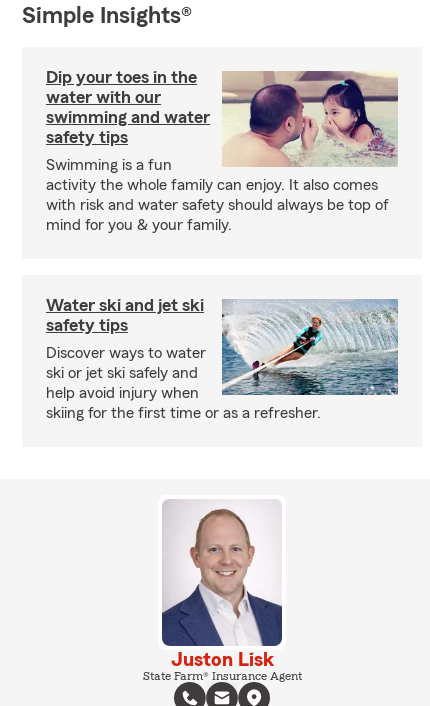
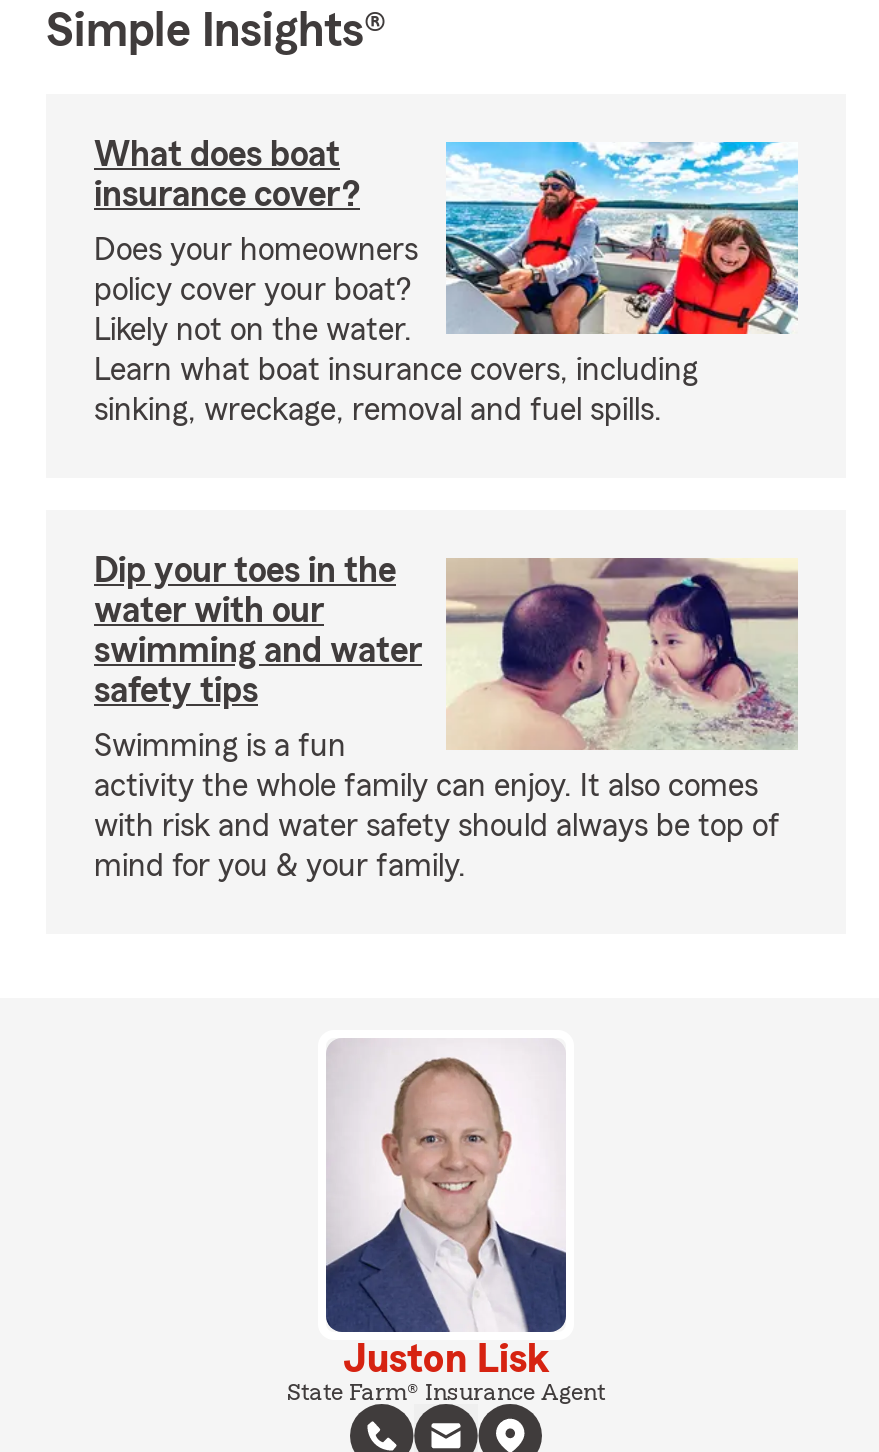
+ [image]
+ What does boat
+ insurance cover?
+ Does your homeowners
+ policy cover your boat?
+ Likely not on the water.
+ Learn what boat insurance covers, including
+ sinking, wreckage, removal and fuel spills.

moved down: [image] | Dip your toes in the | water with our | ... | with risk and water safety should always be top of | mind for you & your family.

- [image]
- Water ski and jet ski
- safety tips
- Discover ways to water
- ski or jet ski safely and
- help avoid injury when
- skiing for the first time or as a refresher.
